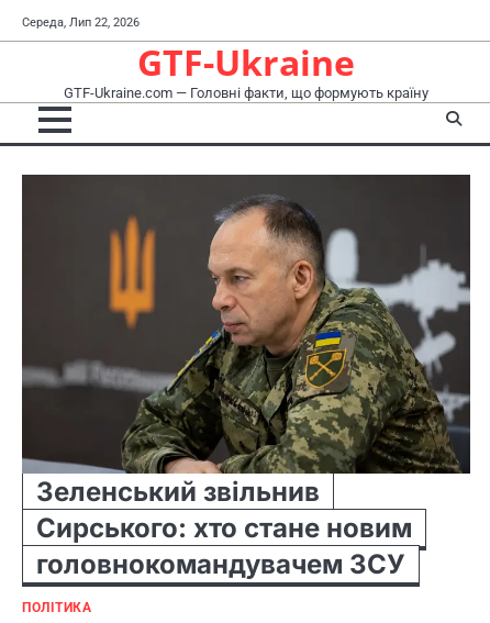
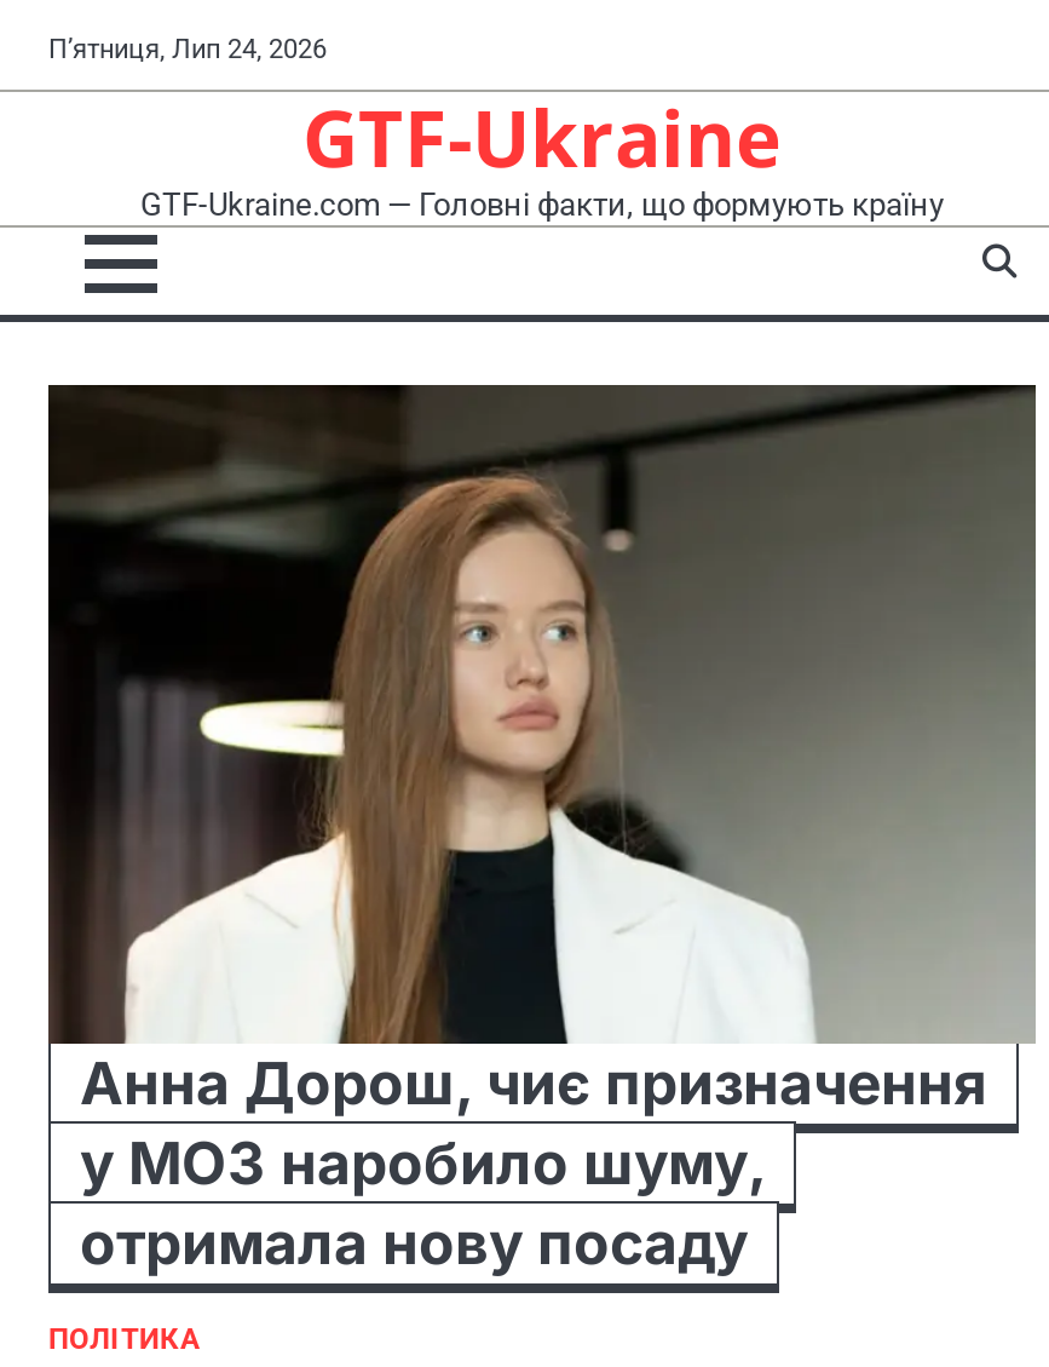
- Середа, Лип 22, 2026
+ П’ятниця, Лип 24, 2026

- [image]
- Зеленський звільнив
- Сирського: хто стане новим
- головнокомандувачем ЗСУ
+ [image]
+ Анна Дорош, чиє призначення
+ у МОЗ наробило шуму,
+ отримала нову посаду
